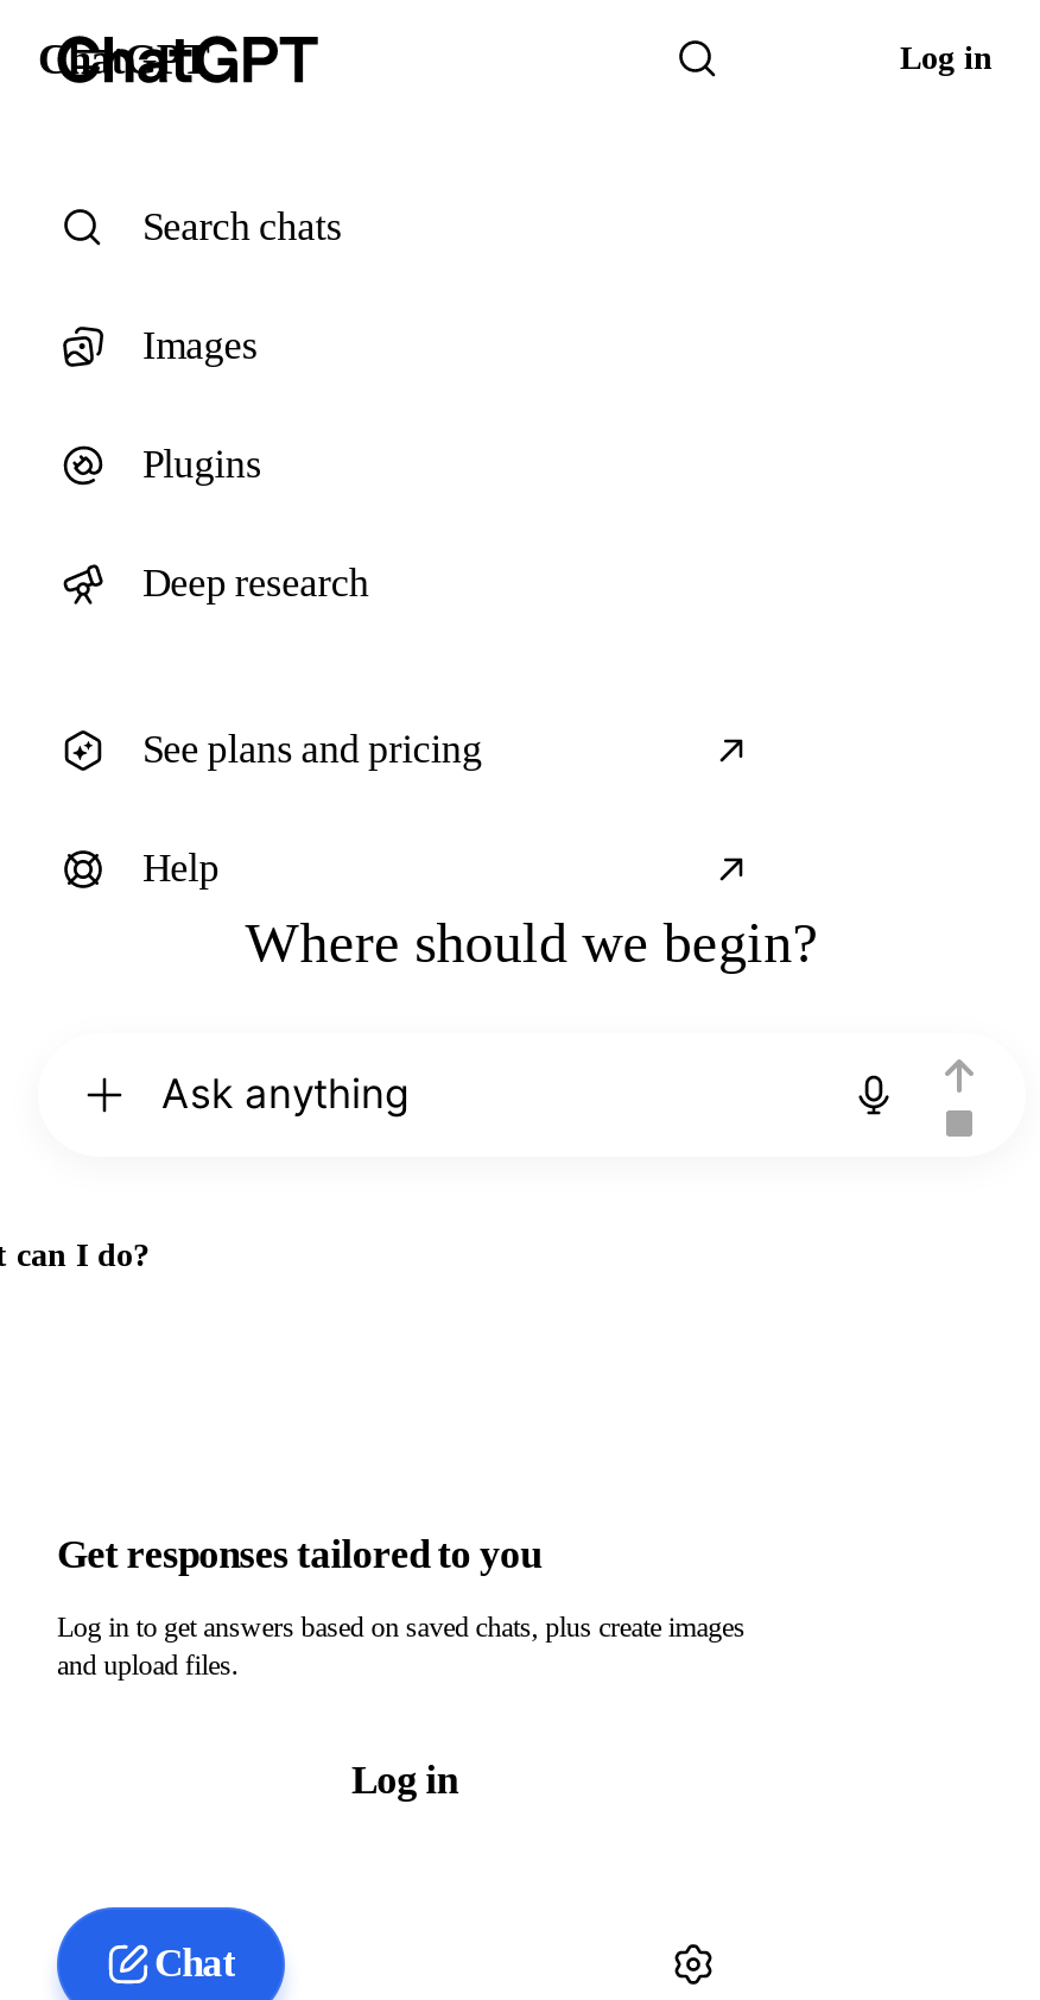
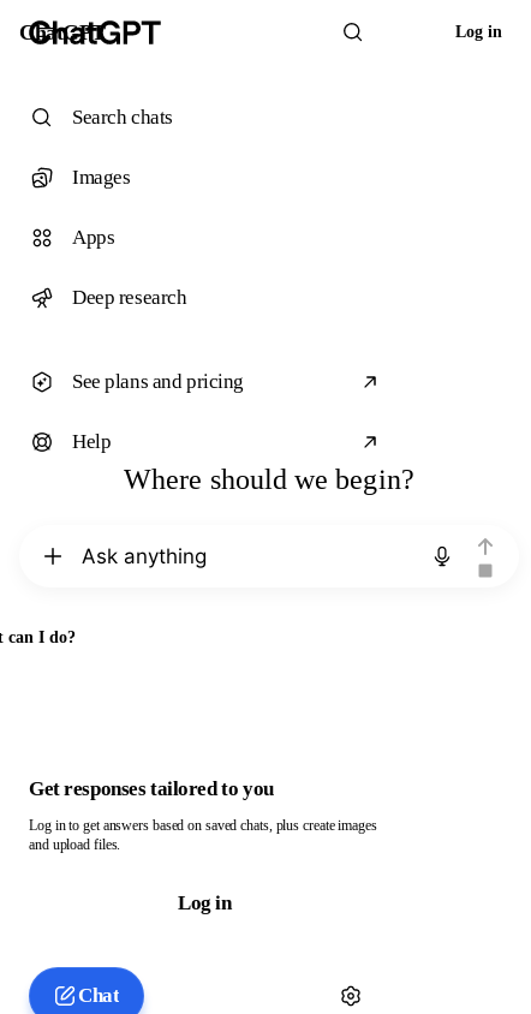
- Plugins
+ Apps
